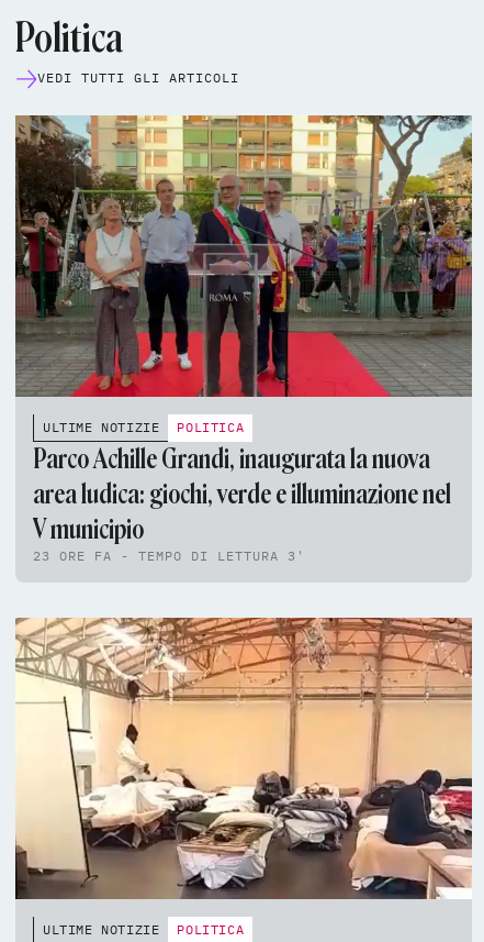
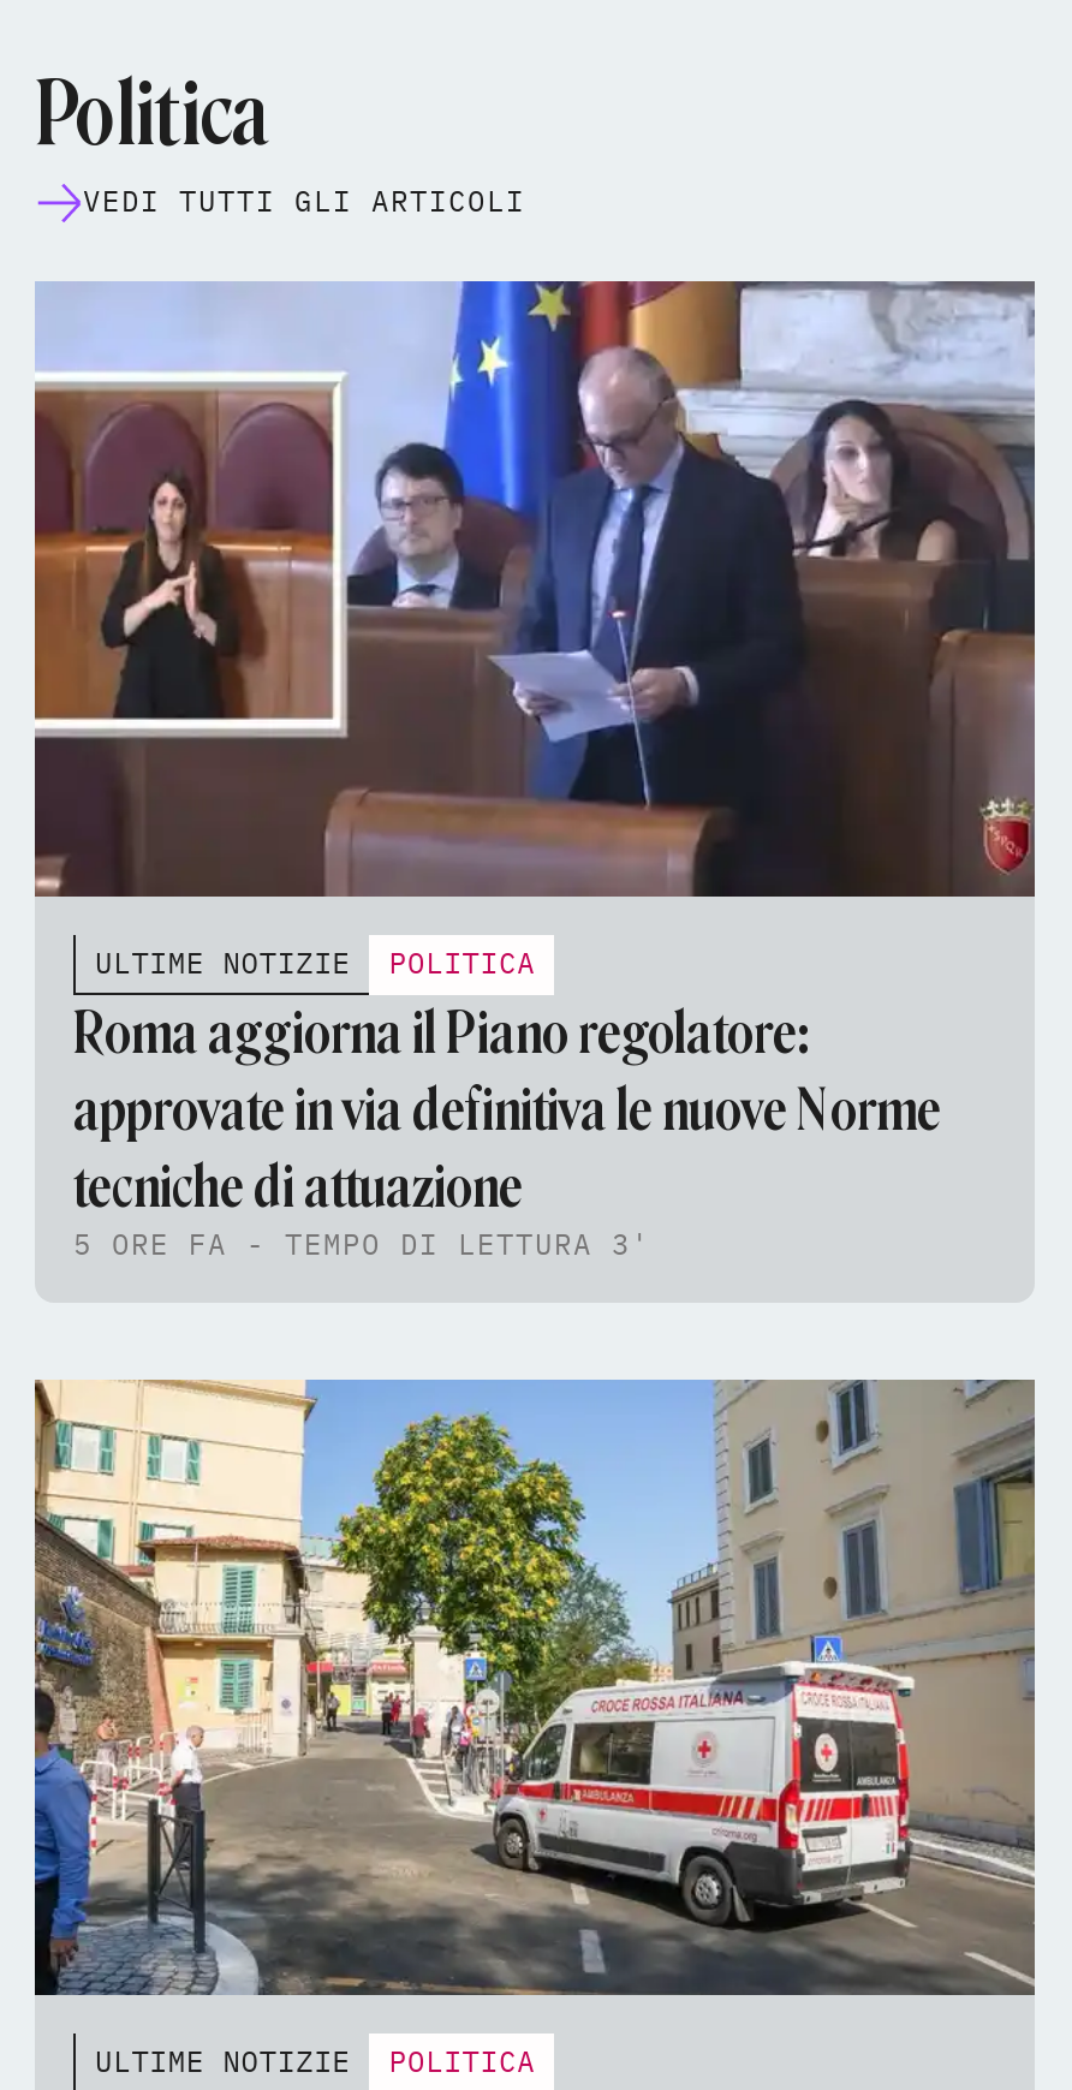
- [image]
+ [image]

- Parco Achille Grandi, inaugurata la nuova
- area ludica: giochi, verde e illuminazione nel
- V municipio
- 23 ORE FA - TEMPO DI LETTURA 3'
+ Roma aggiorna il Piano regolatore:
+ approvate in via definitiva le nuove Norme
+ tecniche di attuazione
+ 5 ORE FA - TEMPO DI LETTURA 3'

- [image]
+ [image]
